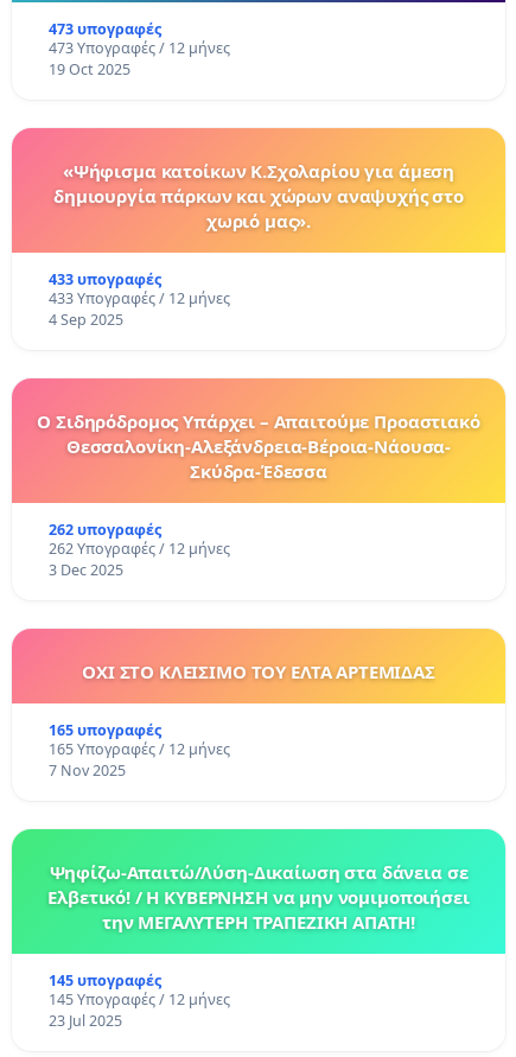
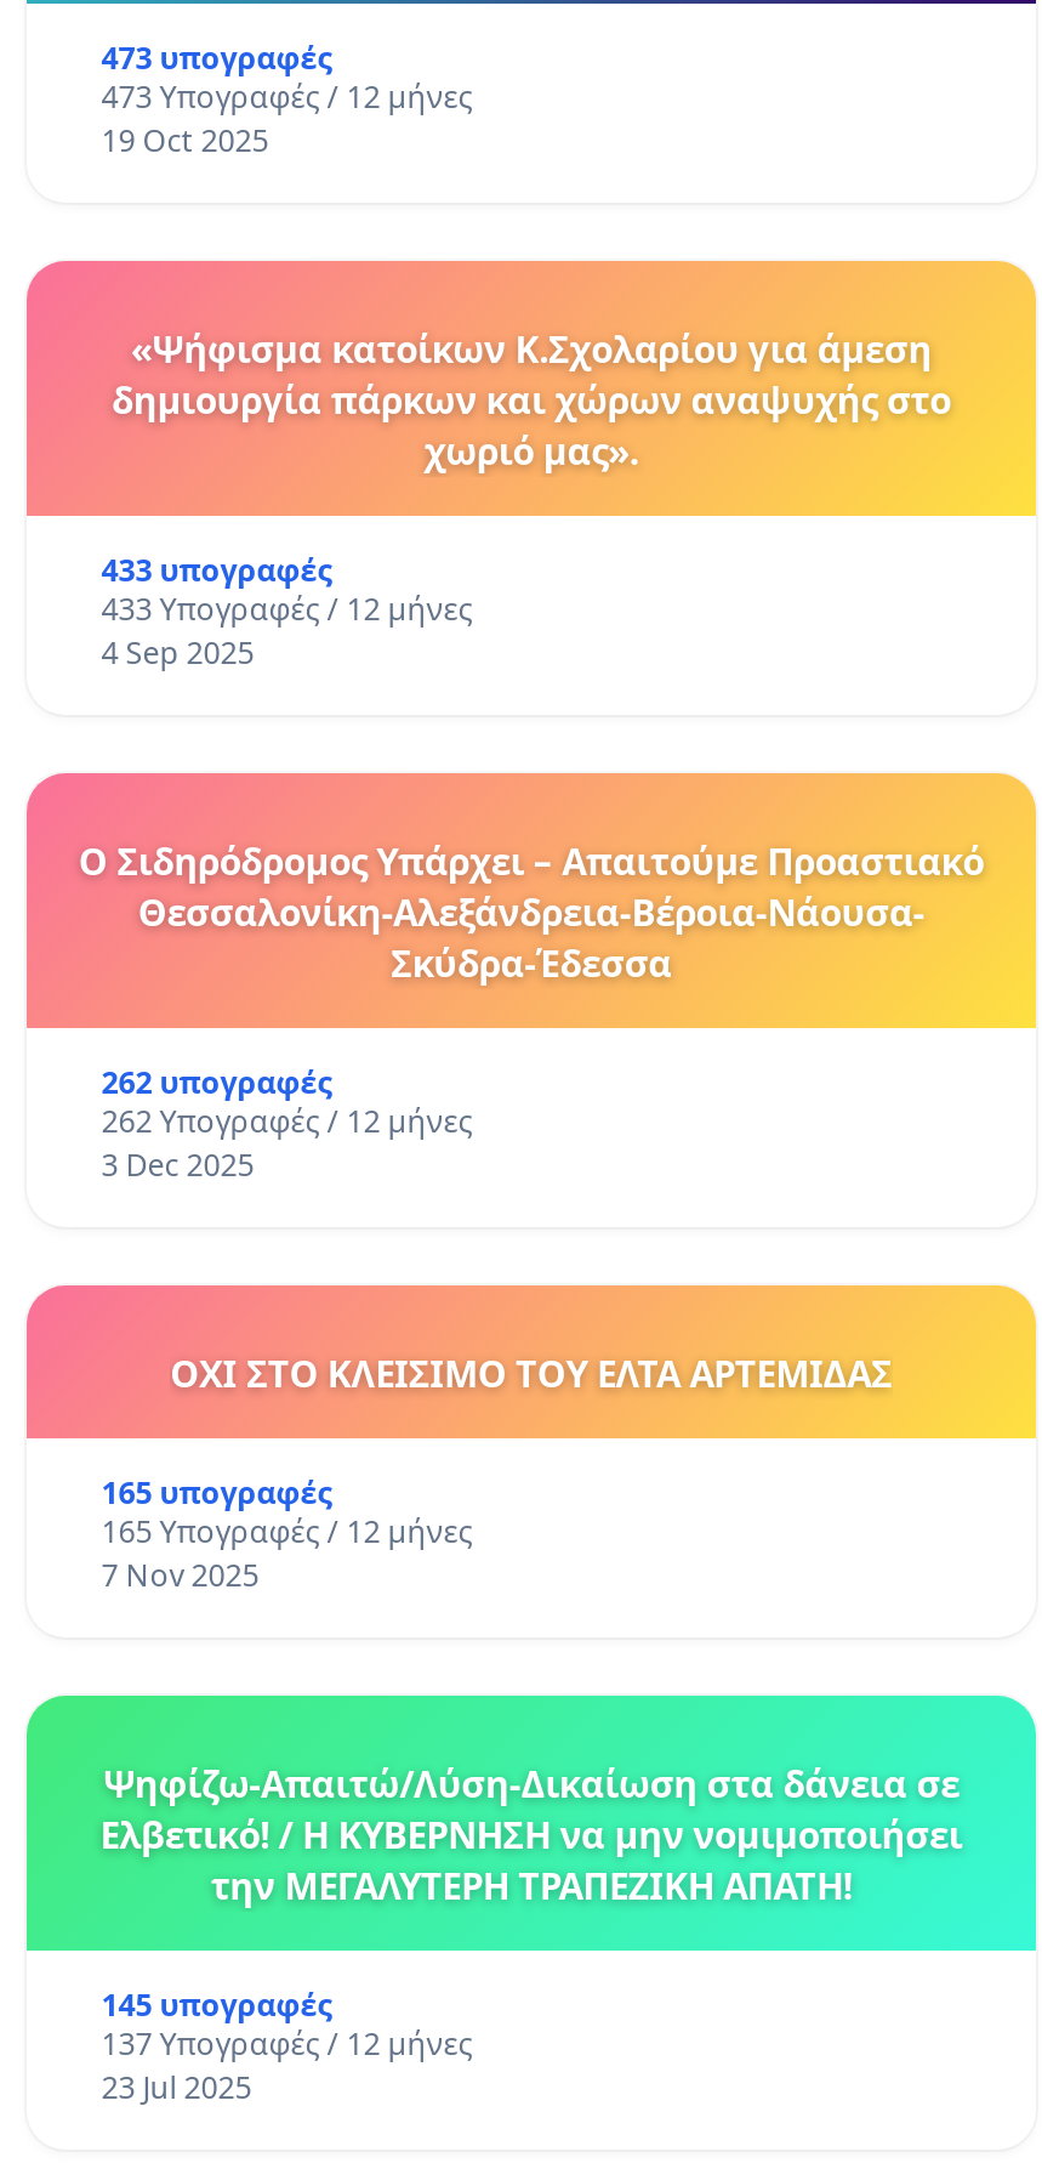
- 145 Υπογραφές / 12 μήνες
+ 137 Υπογραφές / 12 μήνες
